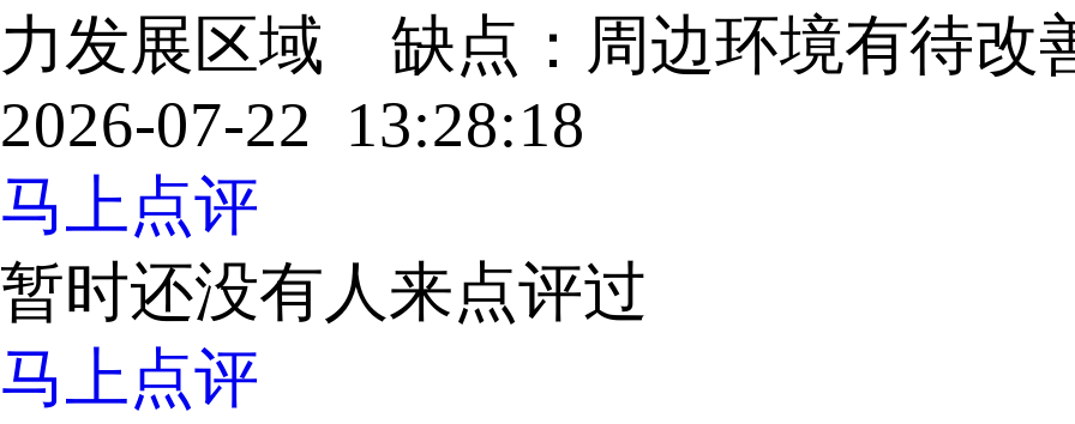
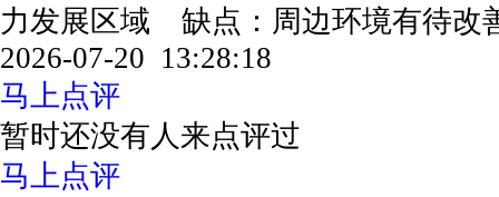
- 2026-07-22 13:28:18
+ 2026-07-20 13:28:18
